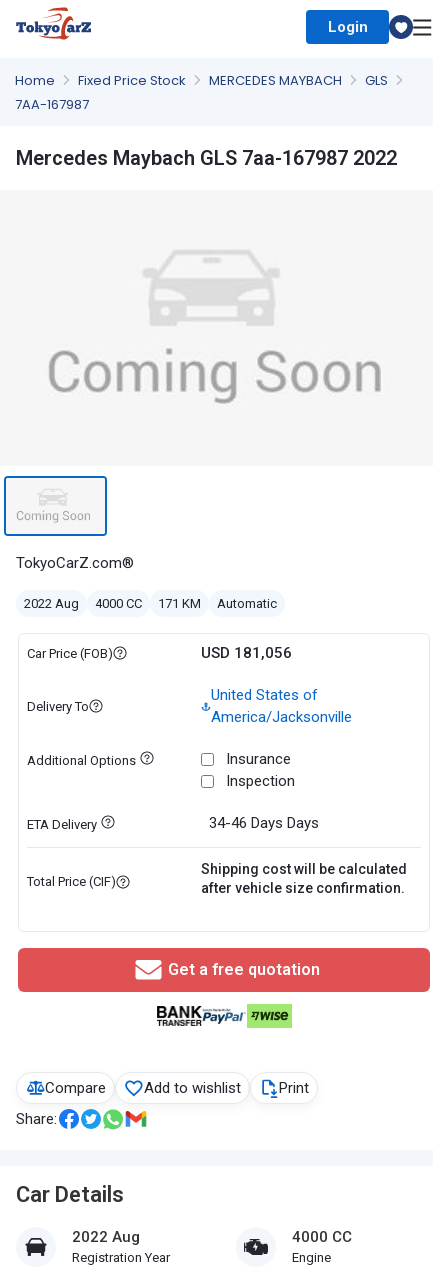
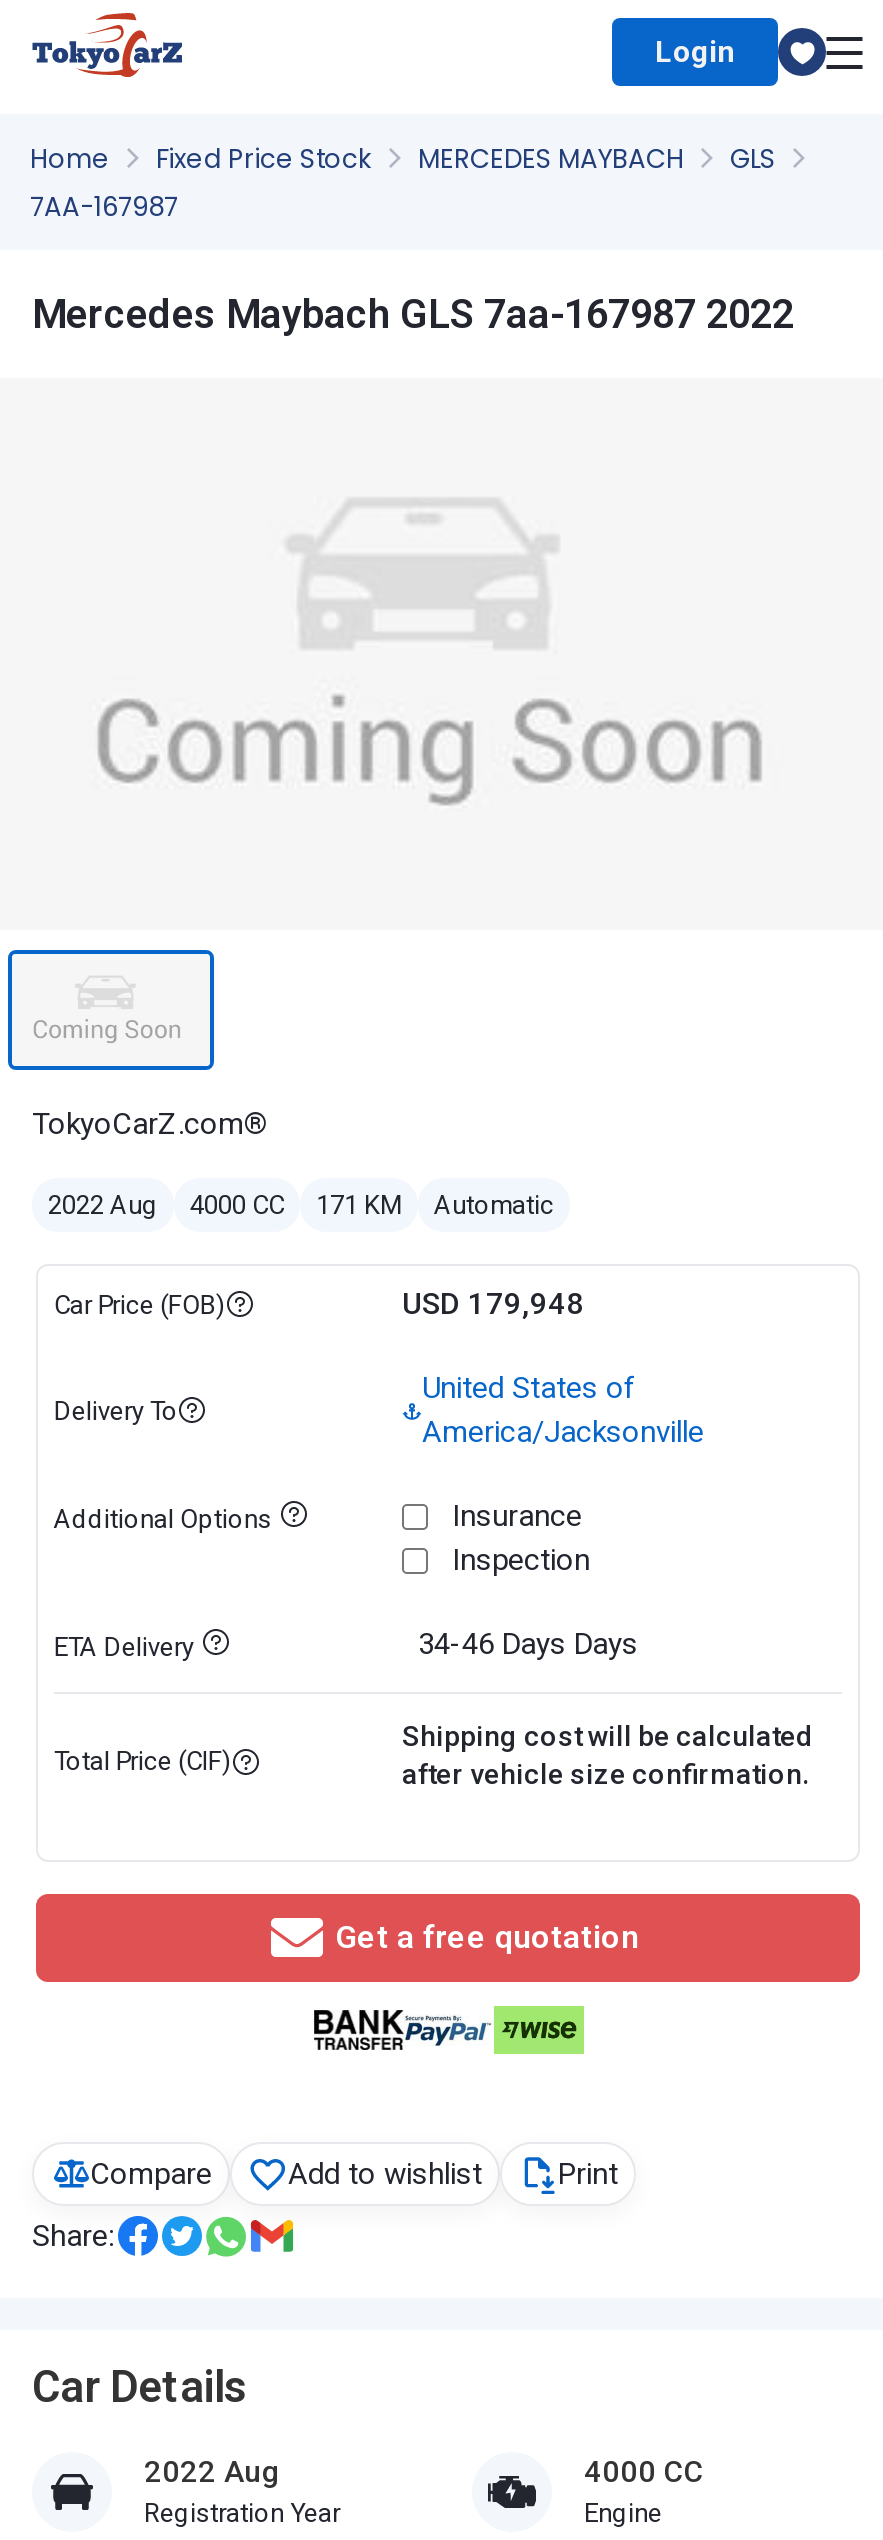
- USD 181,056
+ USD 179,948
